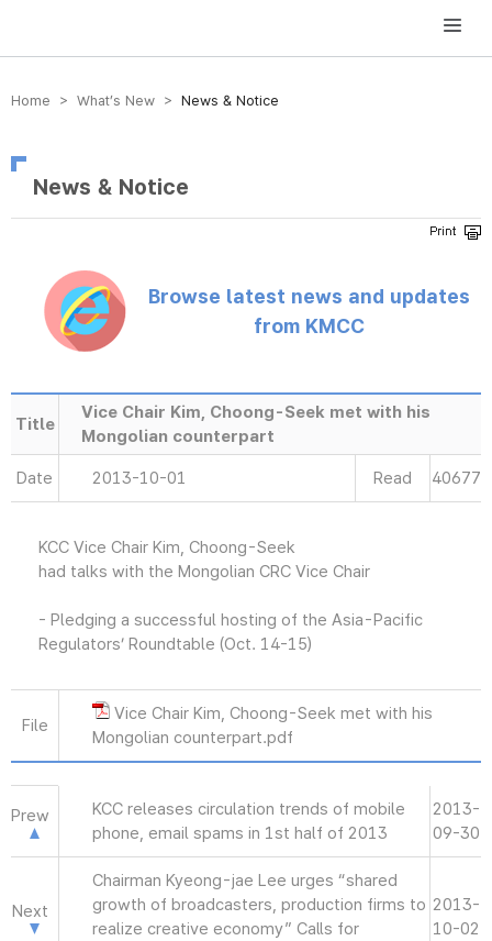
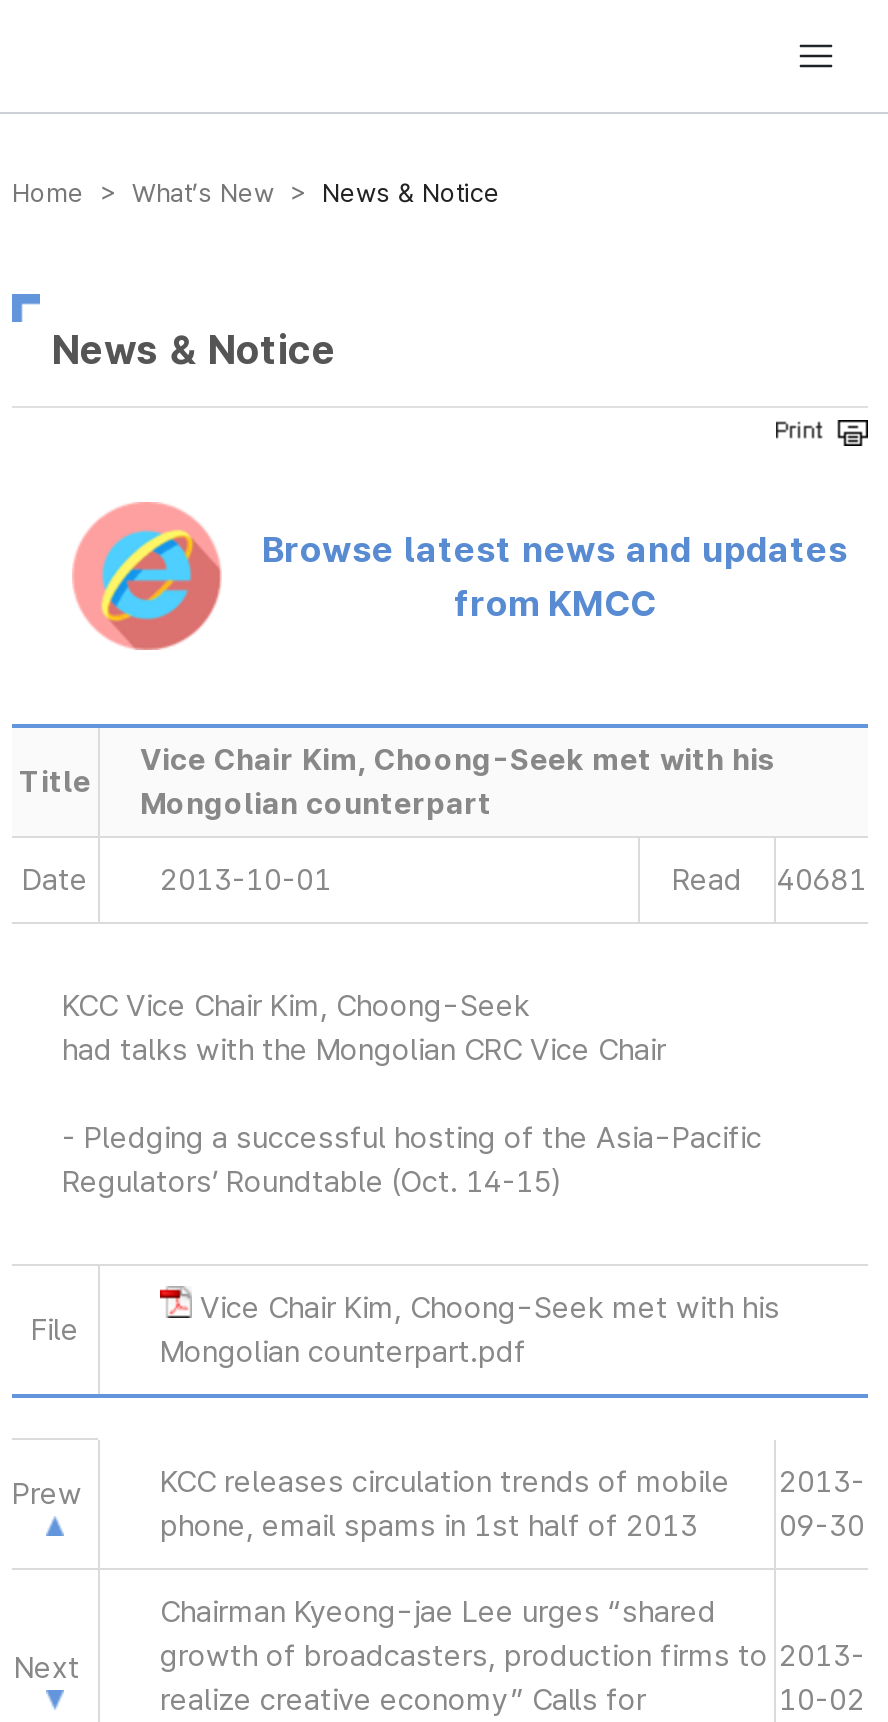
- Read 40677
+ Read 40681
